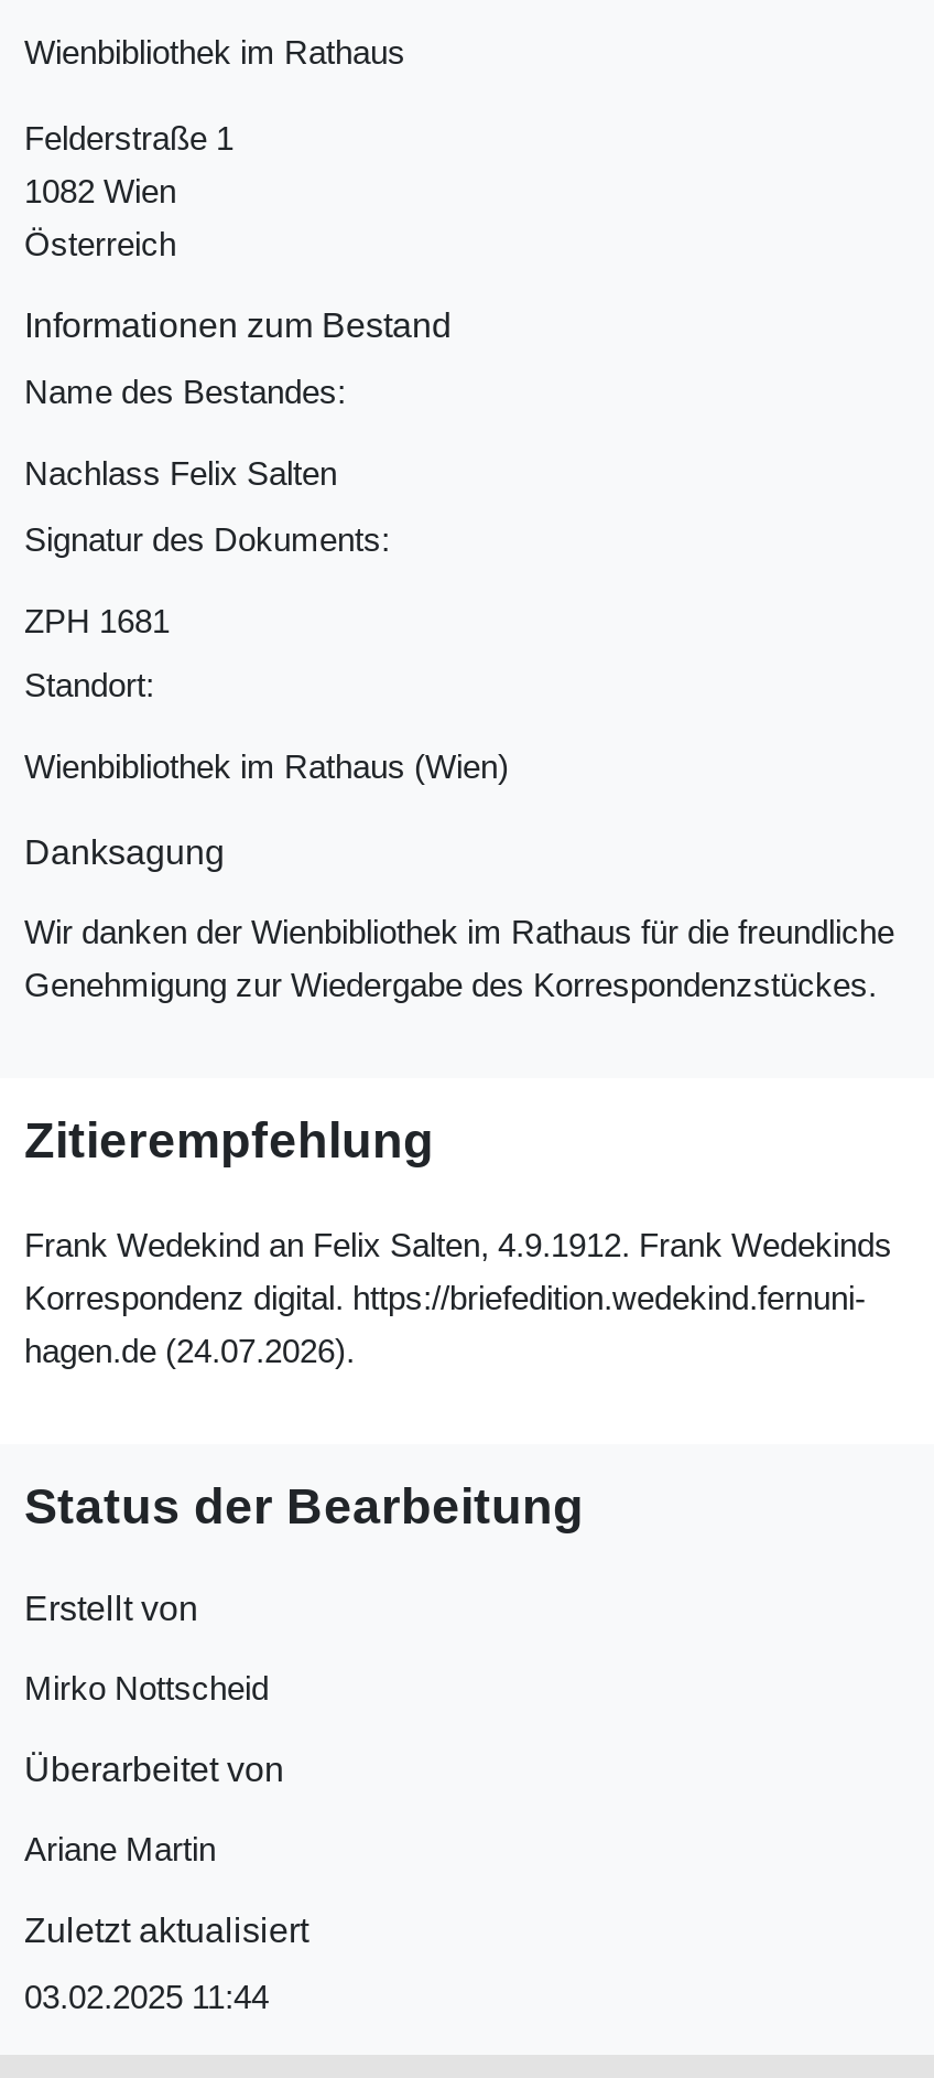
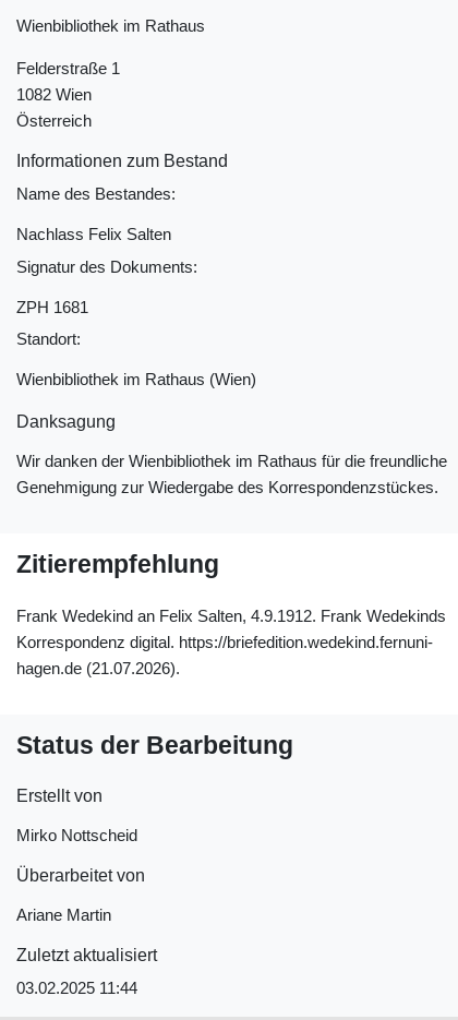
- hagen.de (24.07.2026).
+ hagen.de (21.07.2026).
